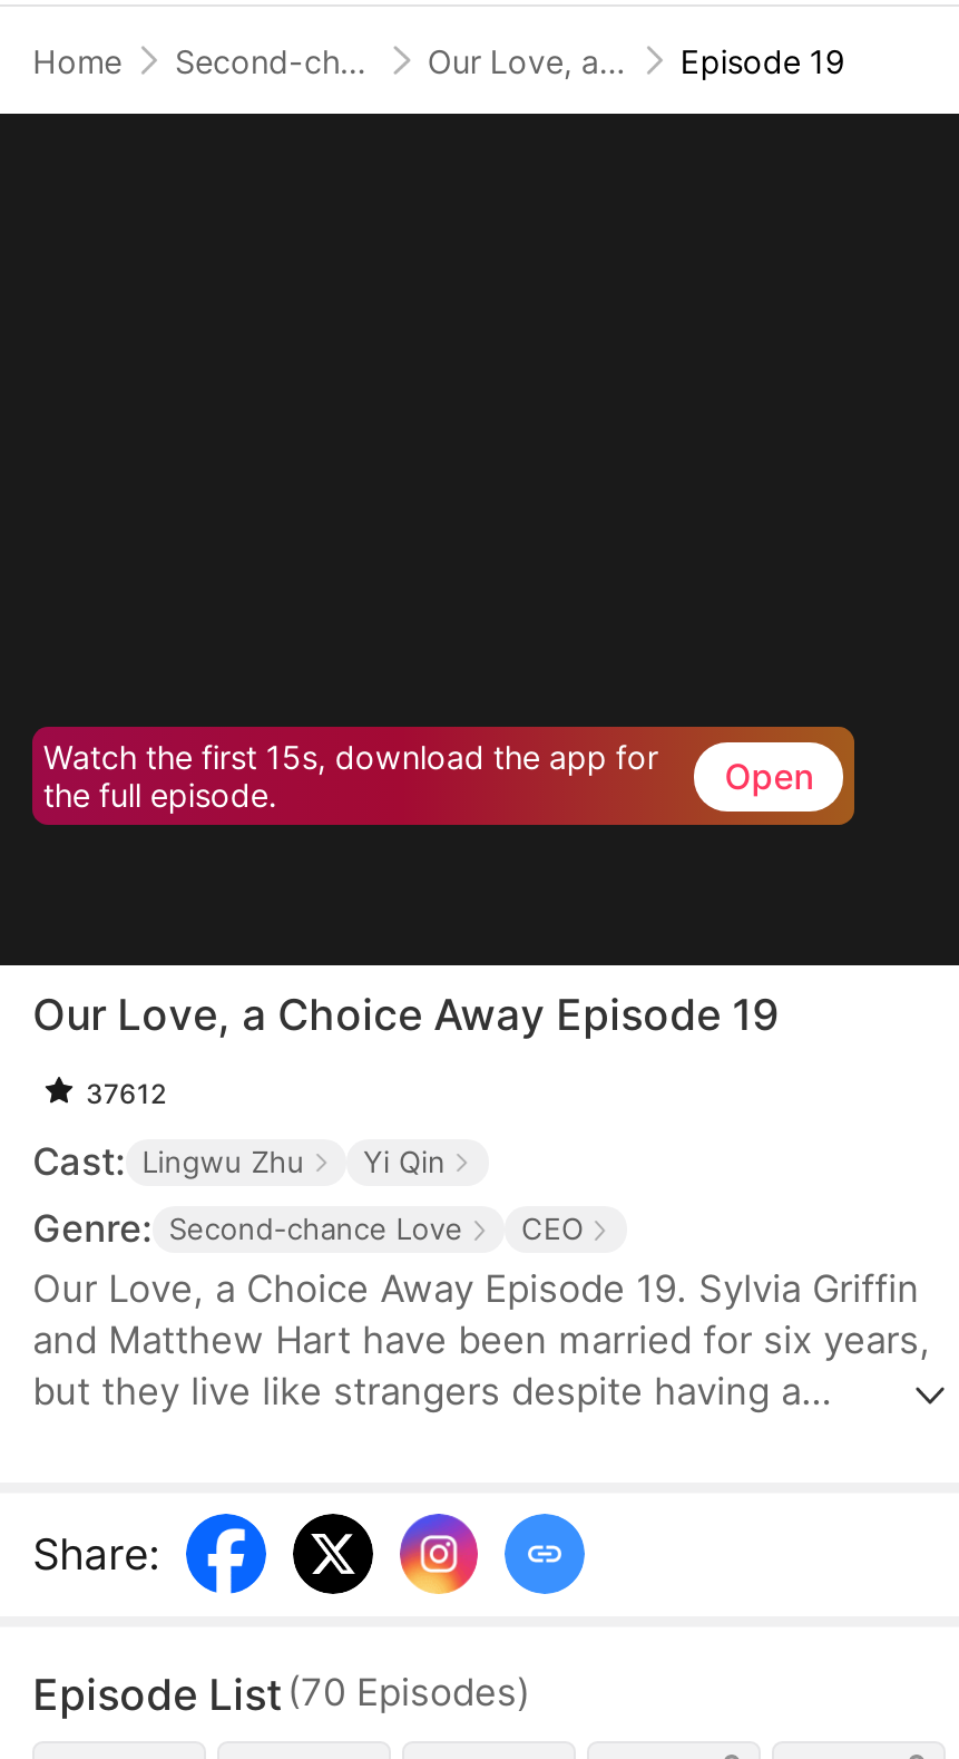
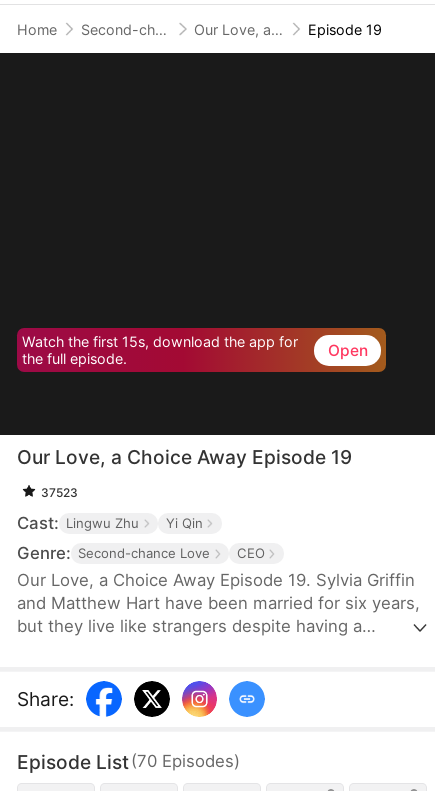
- 37612
+ 37523
